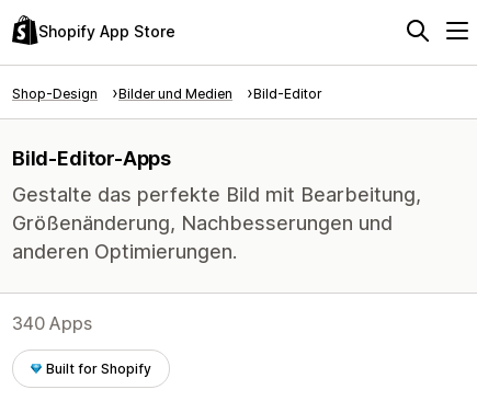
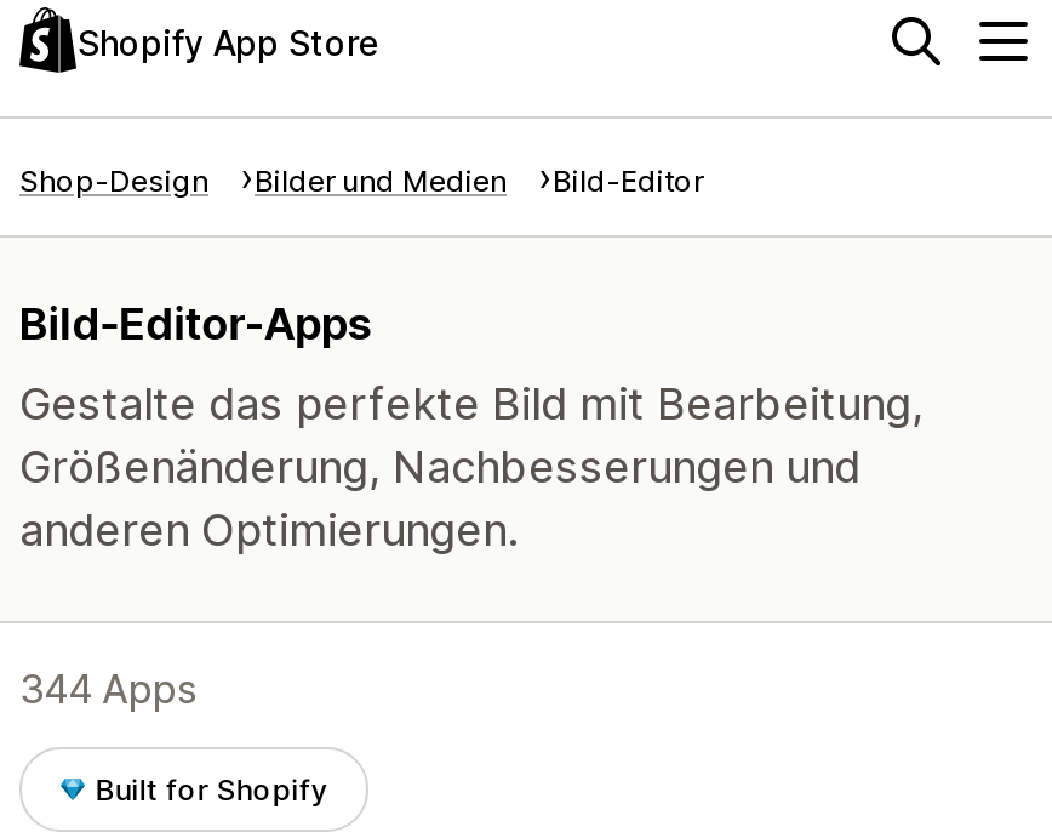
- 340 Apps
+ 344 Apps
